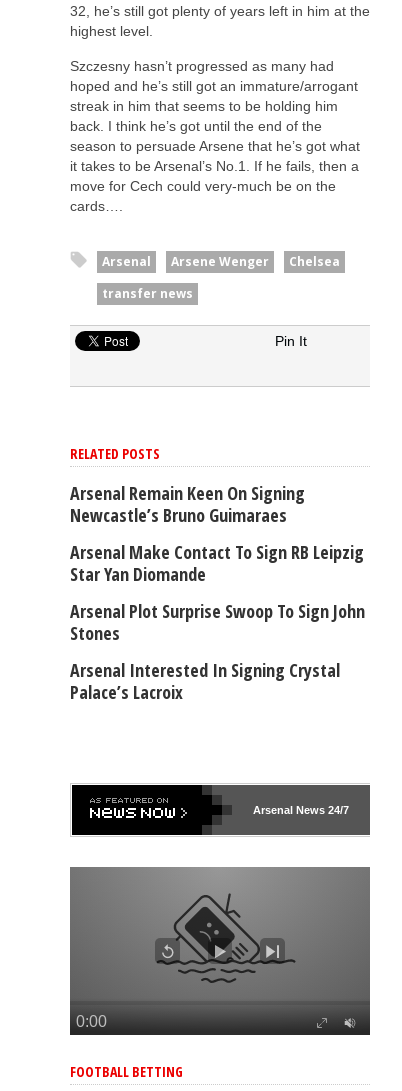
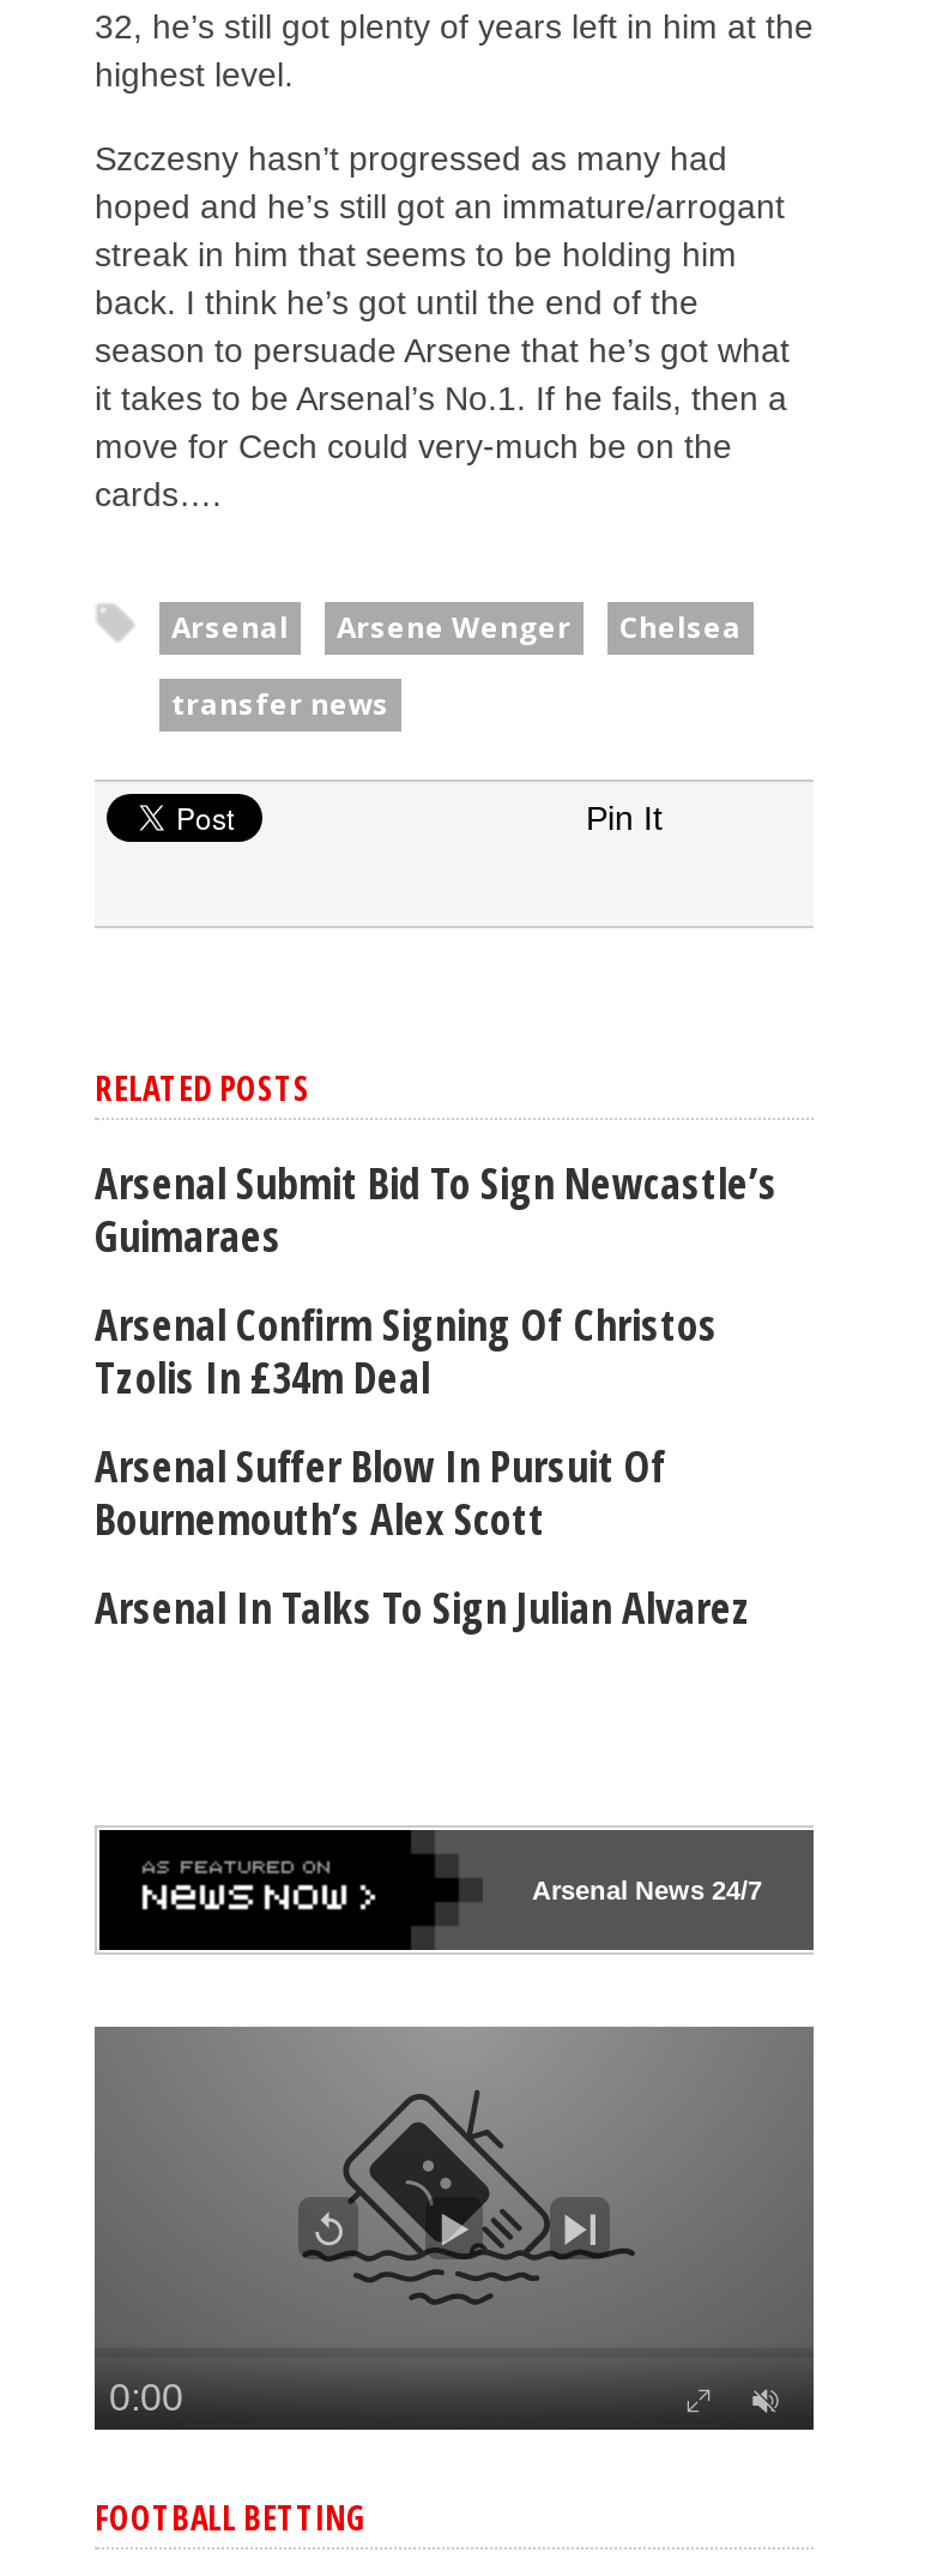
- Arsenal Remain Keen On Signing
- Newcastle’s Bruno Guimaraes
+ Arsenal Submit Bid To Sign Newcastle’s
+ Guimaraes

- Arsenal Make Contact To Sign RB Leipzig
- Star Yan Diomande
+ Arsenal Confirm Signing Of Christos
+ Tzolis In £34m Deal

- Arsenal Plot Surprise Swoop To Sign John
- Stones
+ Arsenal Suffer Blow In Pursuit Of
+ Bournemouth’s Alex Scott

- Arsenal Interested In Signing Crystal
- Palace’s Lacroix
+ Arsenal In Talks To Sign Julian Alvarez
